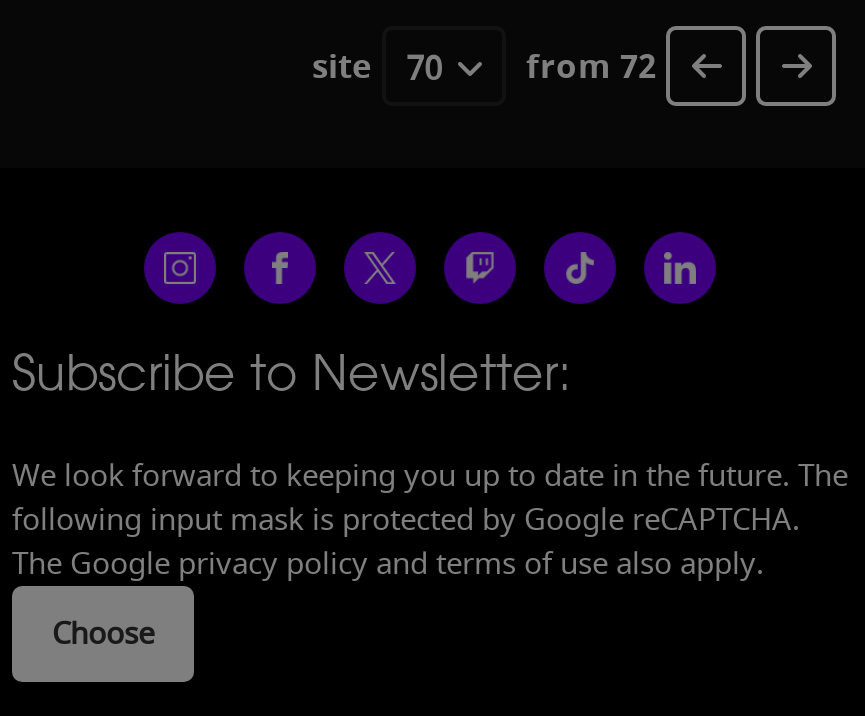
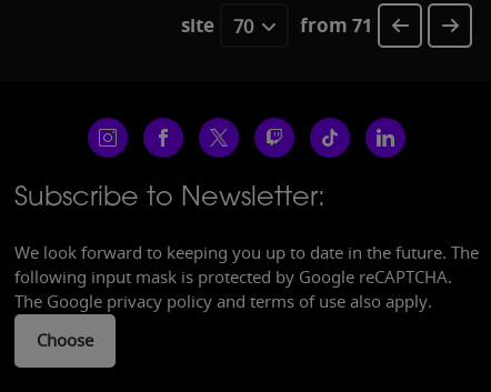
- site 70 from 72
+ site 70 from 71
